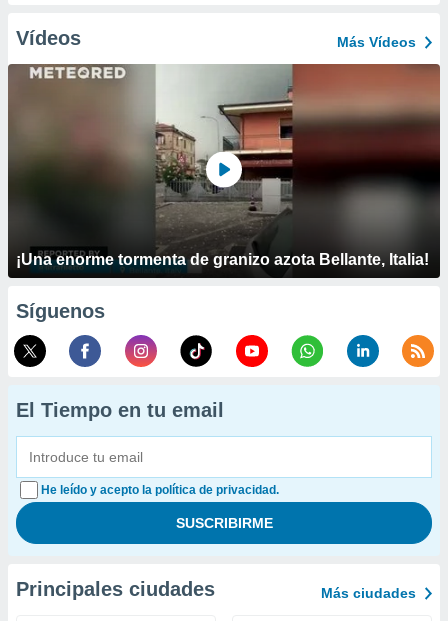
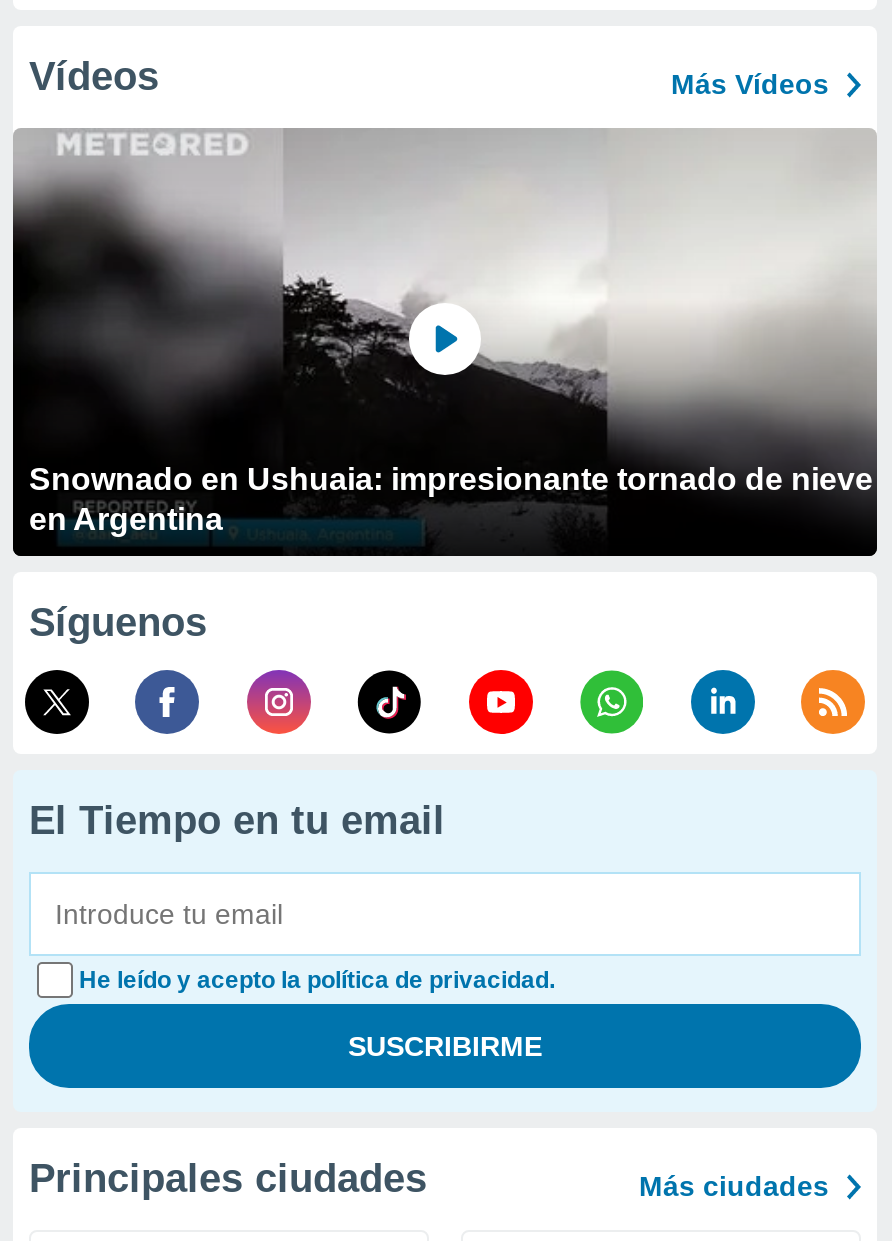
- [image]
- ¡Una enorme tormenta de granizo azota Bellante, Italia!
+ [image]
+ Snownado en Ushuaia: impresionante tornado de nieve
+ en Argentina
